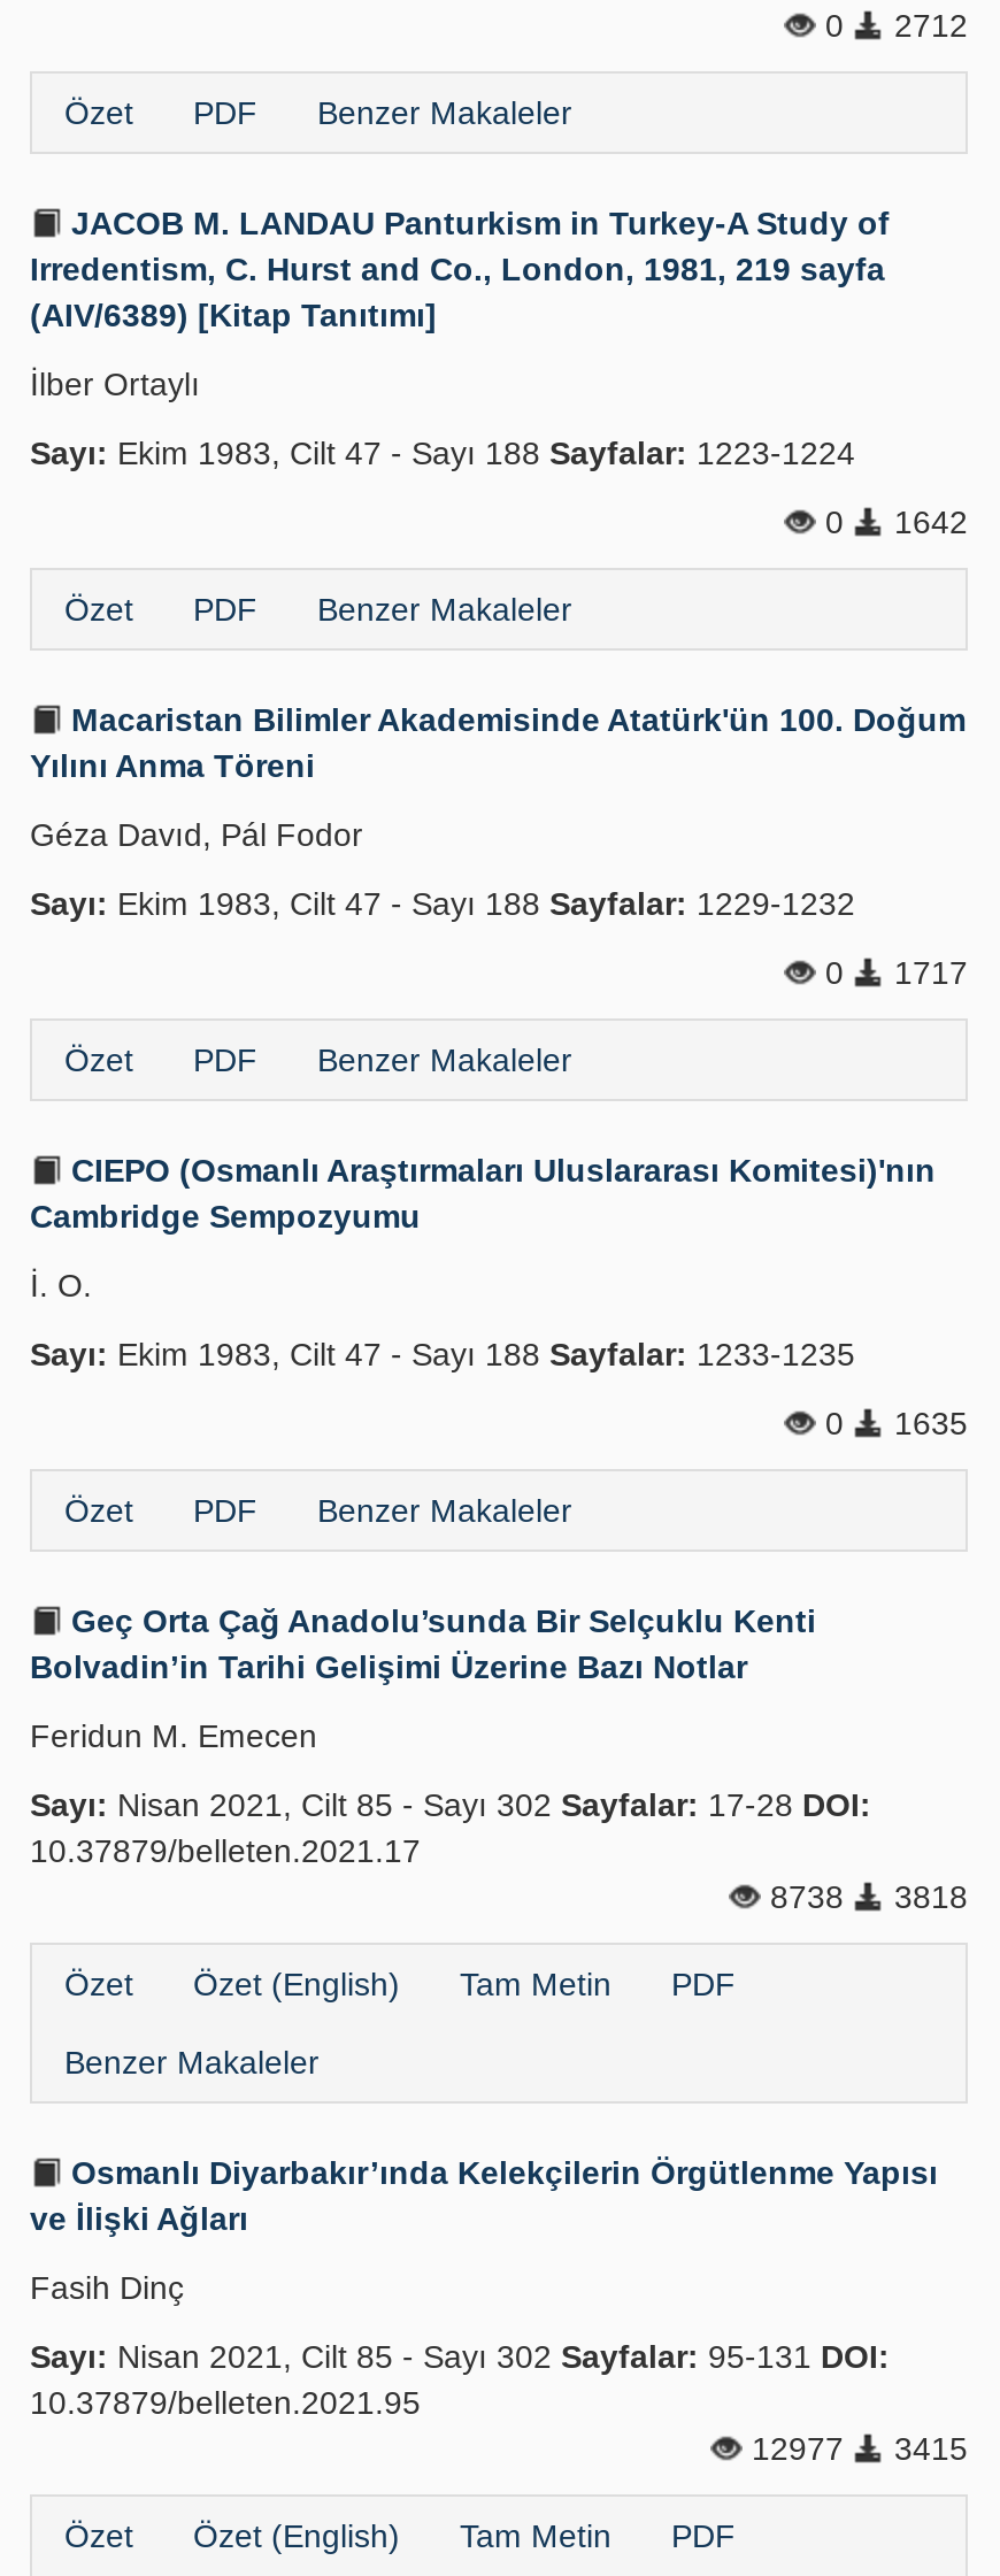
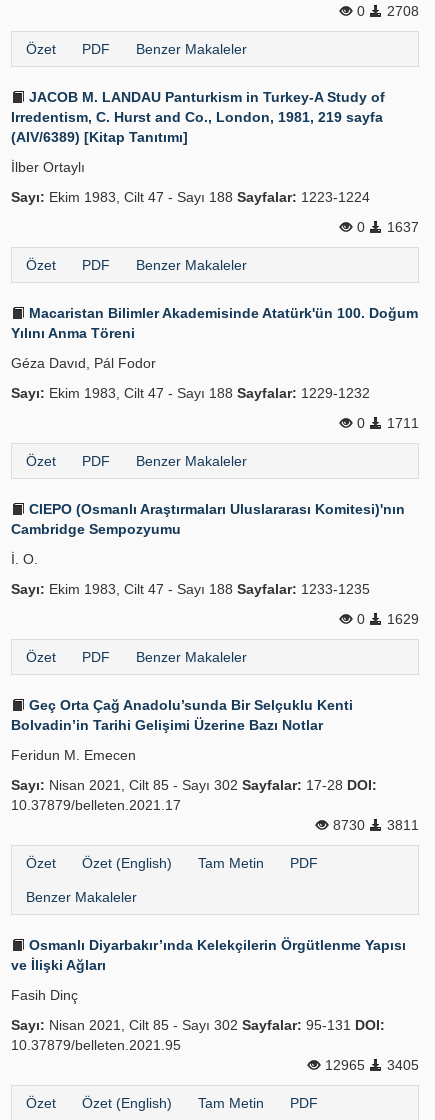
- 0 2712
+ 0 2708

- 0 1642
+ 0 1637

- 0 1717
+ 0 1711

- 0 1635
+ 0 1629

- 8738
+ 8730

- 3818
+ 3811

- 12977
+ 12965

- 3415
+ 3405
